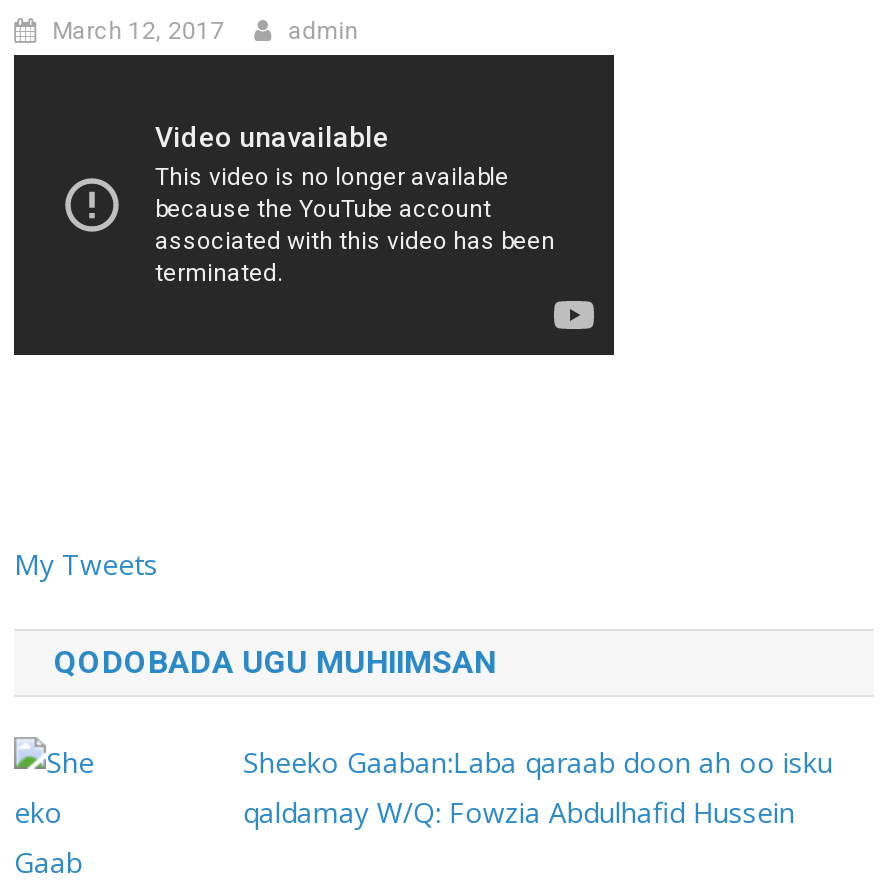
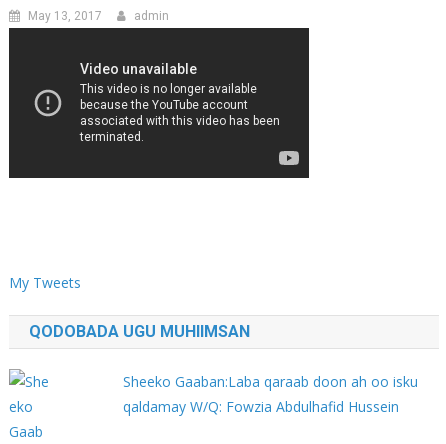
- March 12, 2017
+ May 13, 2017
